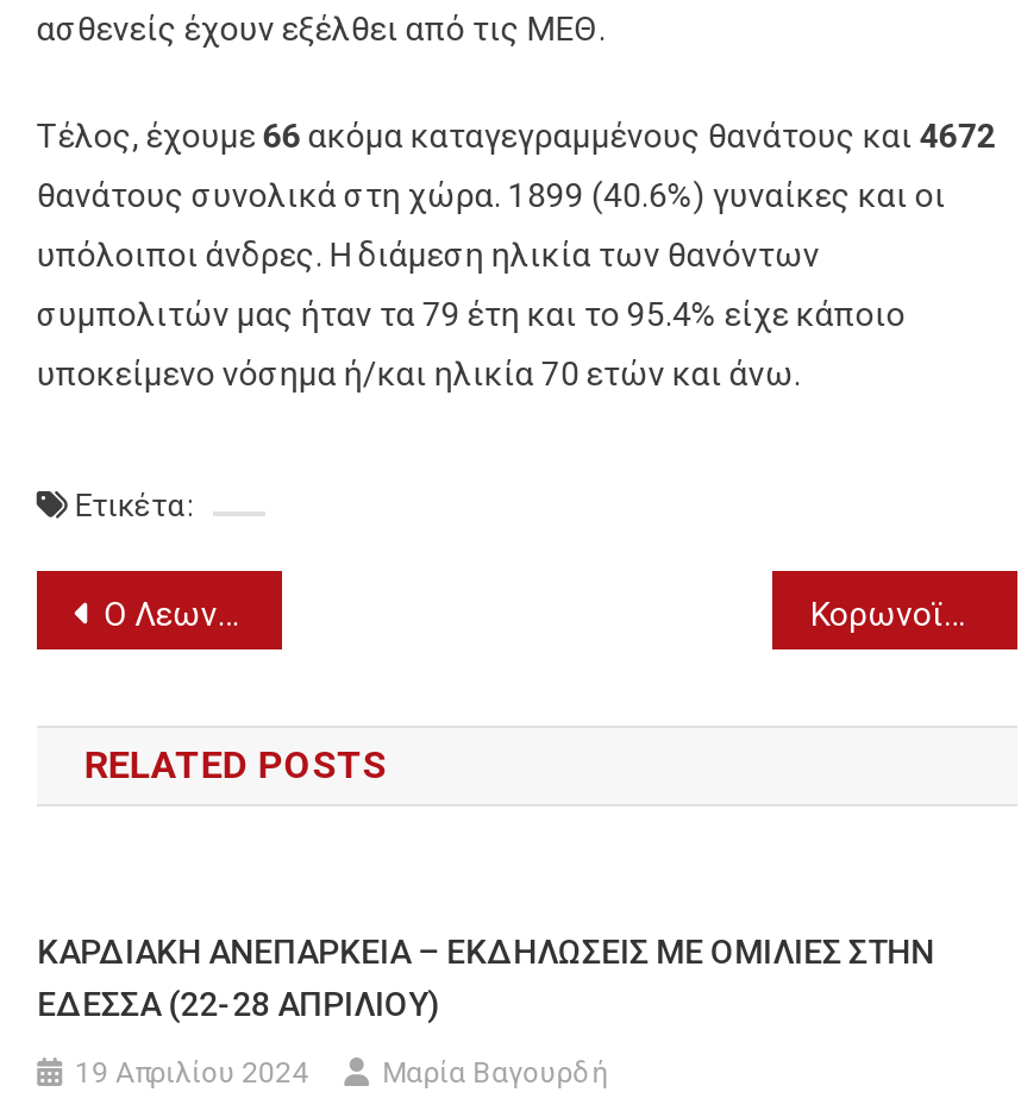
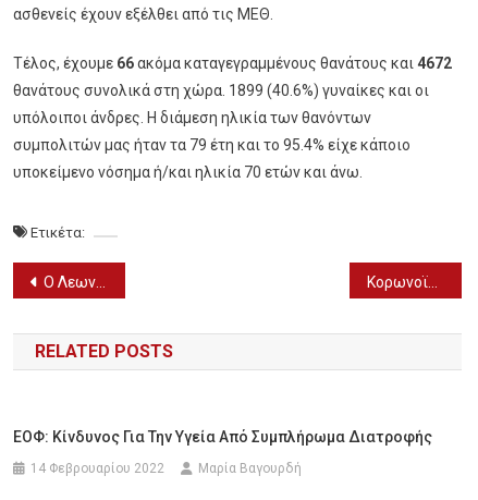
- ΚΑΡΔΙΑΚΗ ΑΝΕΠΑΡΚΕΙΑ – ΕΚΔΗΛΩΣΕΙΣ ΜΕ ΟΜΙΛΙΕΣ ΣΤΗΝ
- ΕΔΕΣΣΑ (22-28 ΑΠΡΙΛΙΟΥ)
+ ΕΟΦ: Κίνδυνος Για Την Υγεία Από Συμπλήρωμα Διατροφής

- 19 Απριλίου 2024
+ 14 Φεβρουαρίου 2022
